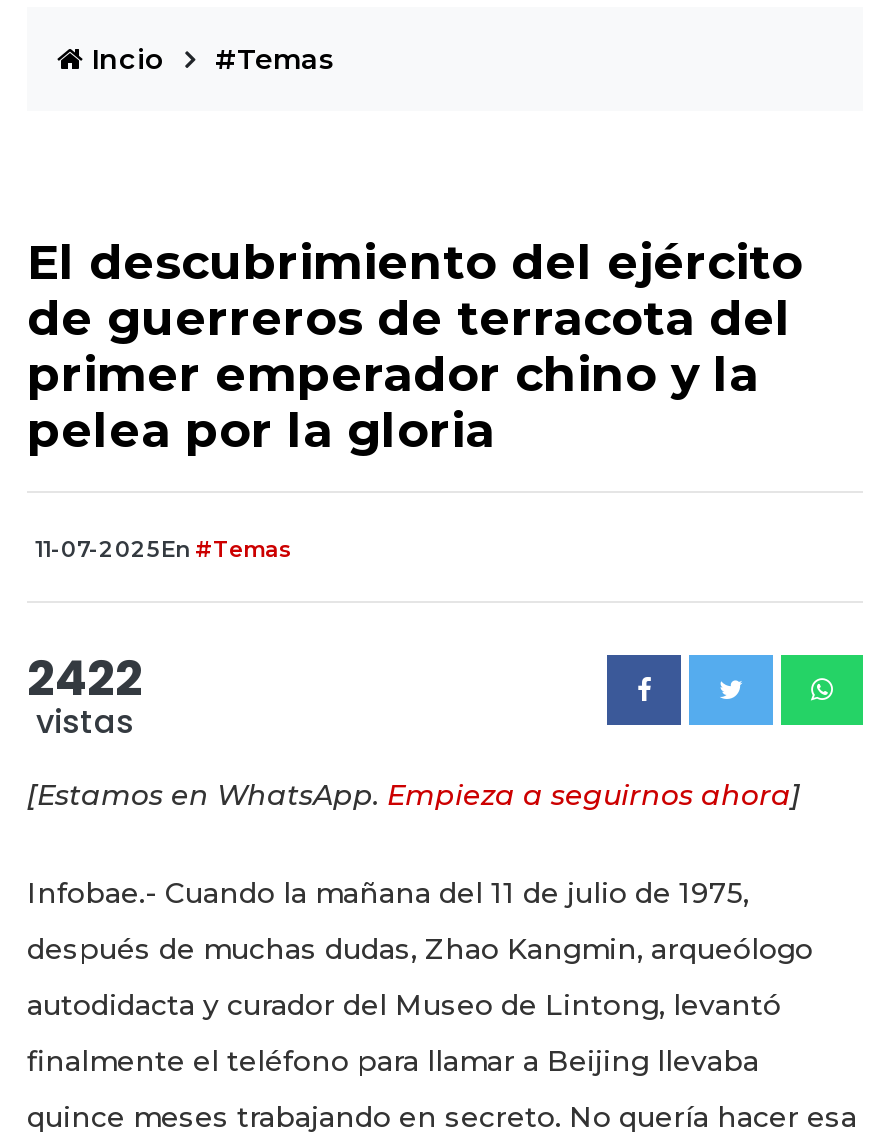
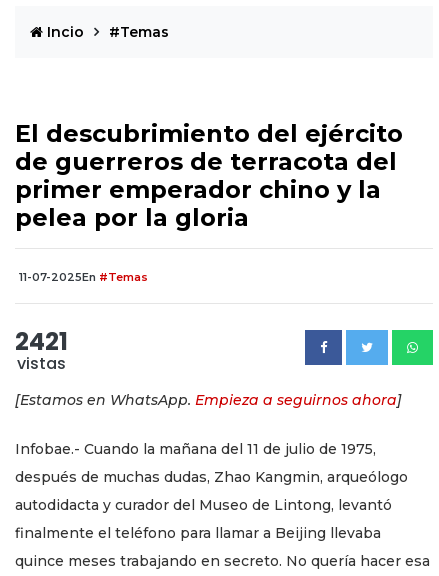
- 2422
+ 2421
